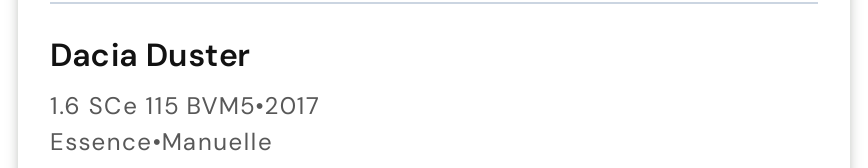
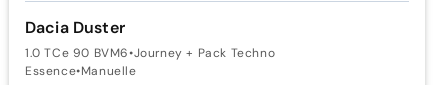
- 1.6 SCe 115 BVM5•2017
+ 1.0 TCe 90 BVM6•Journey + Pack Techno
